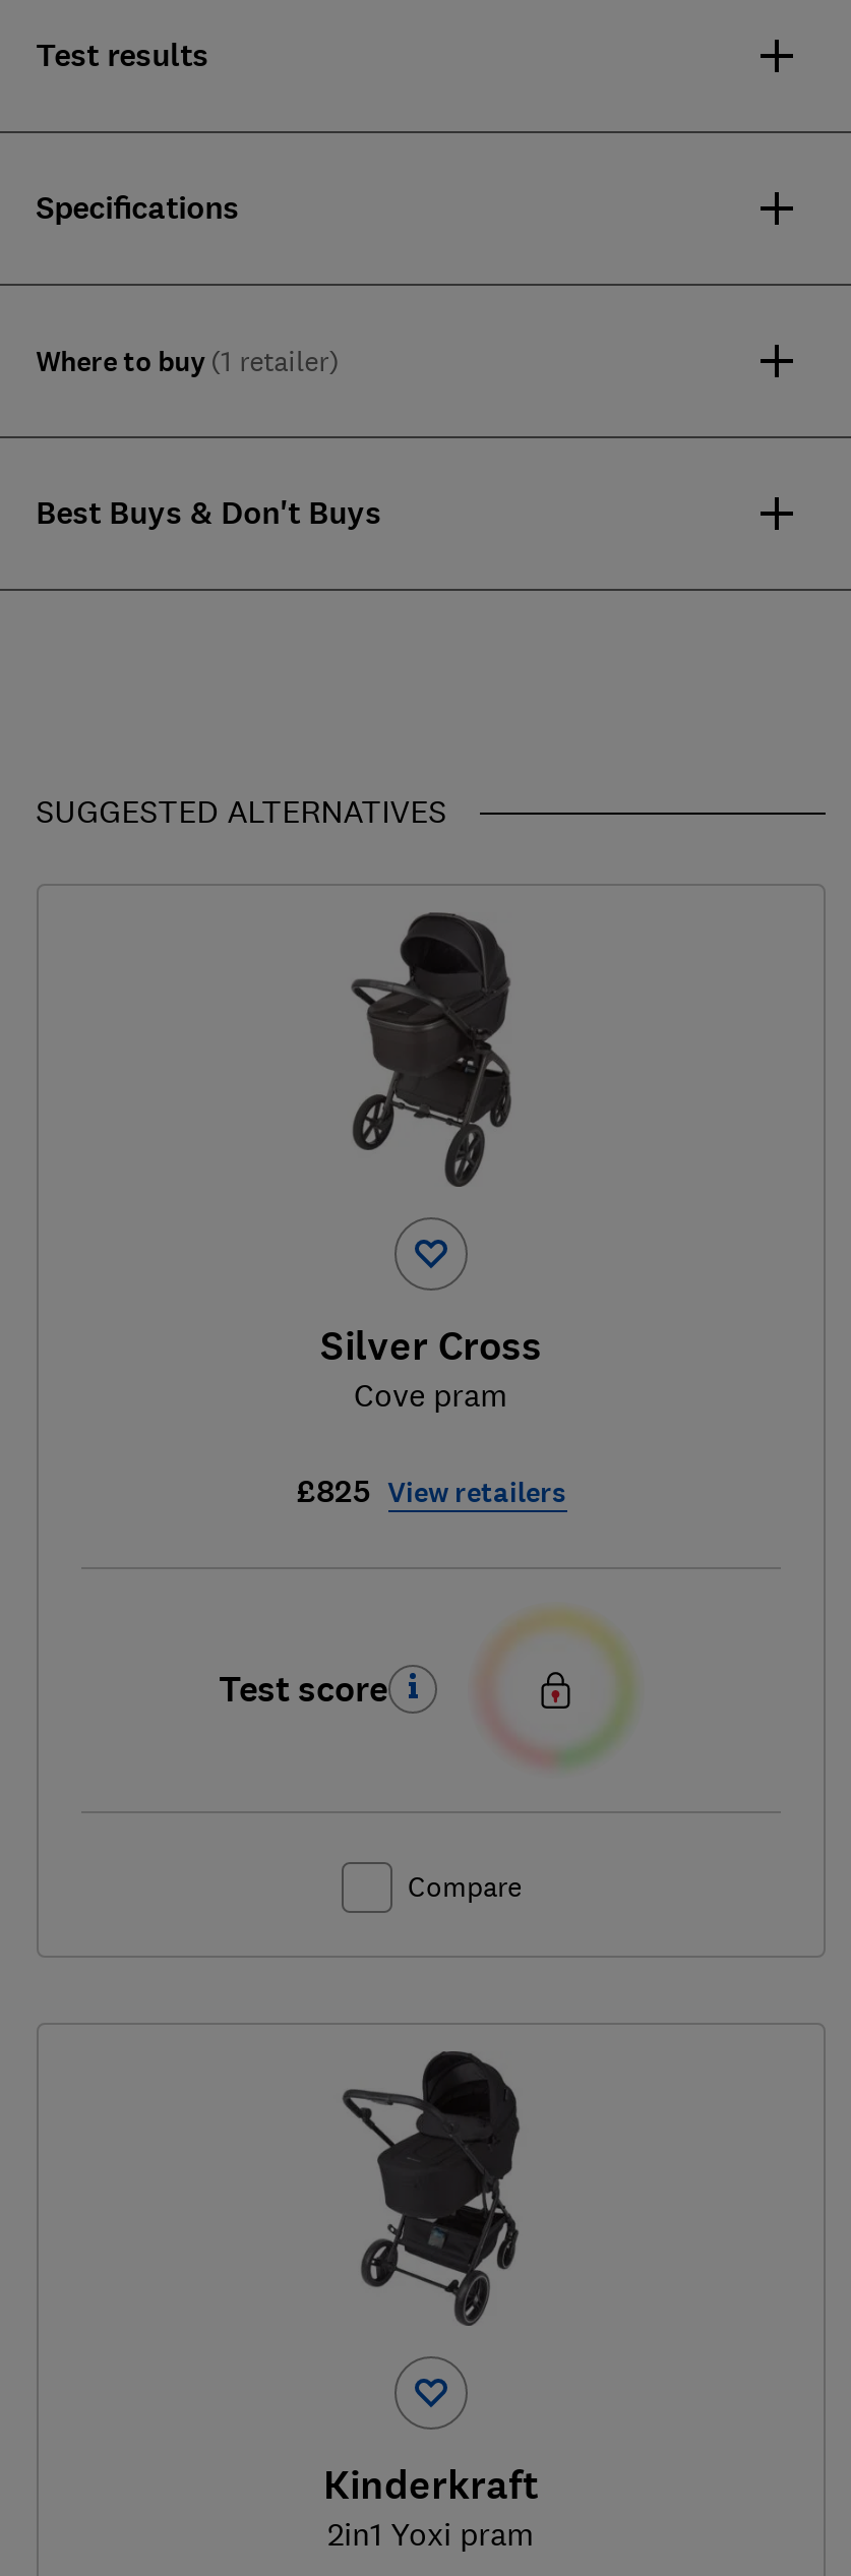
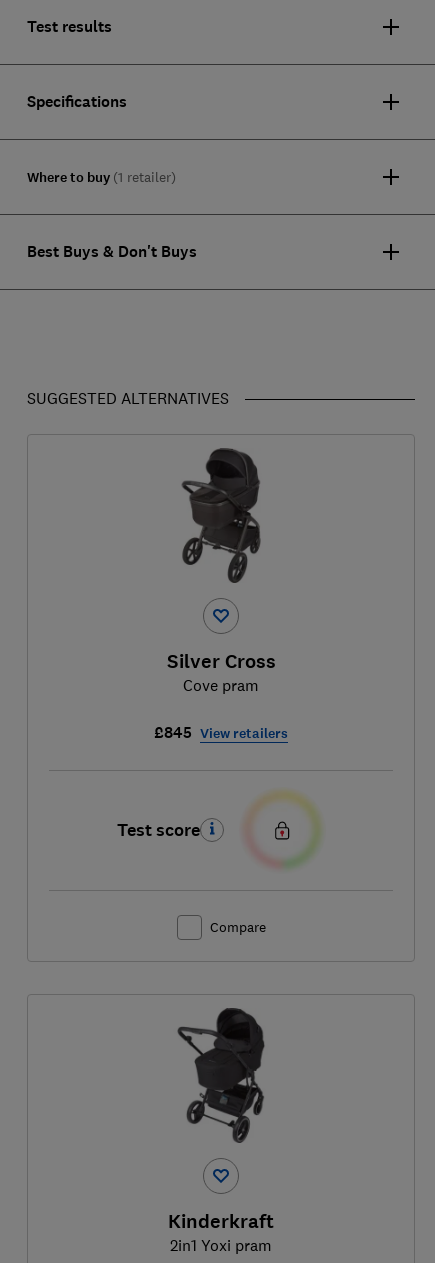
- £825 View retailers
+ £845 View retailers
